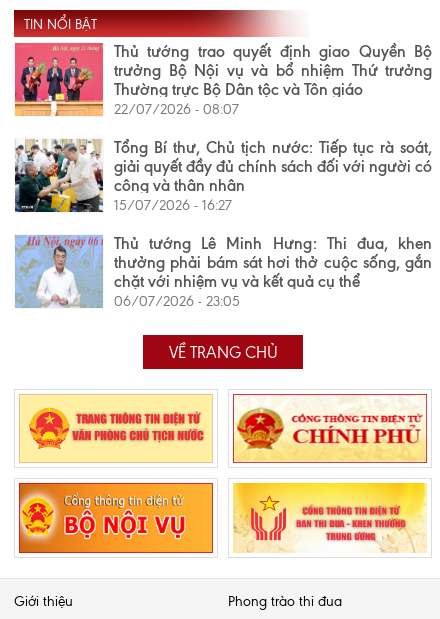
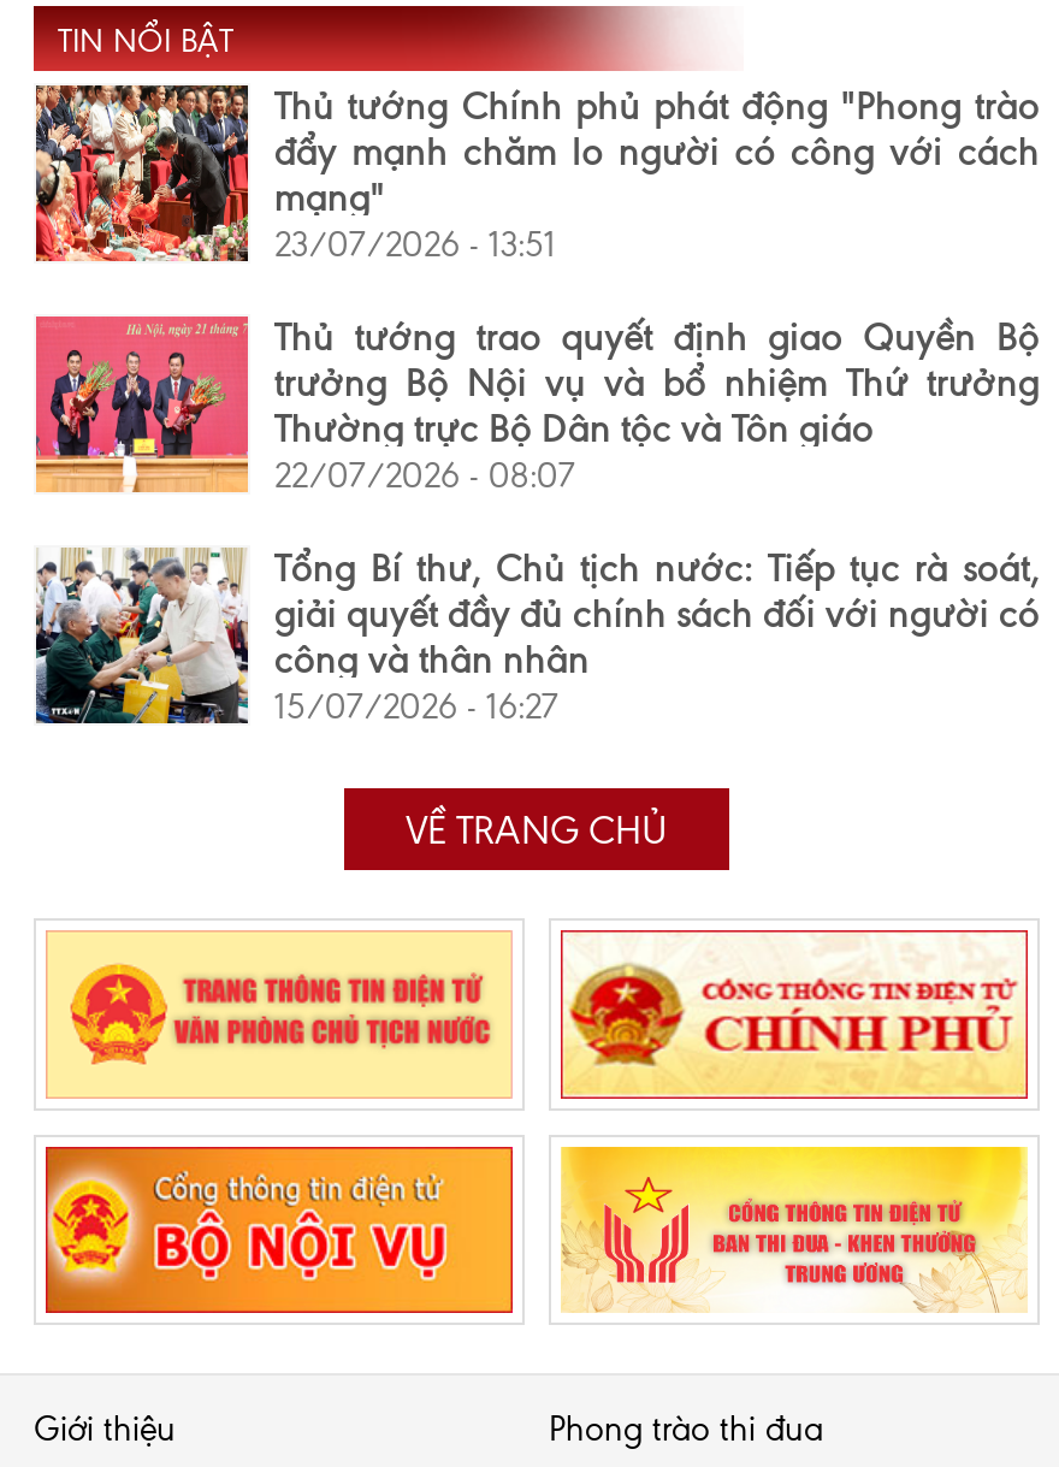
+ [image]
+ Thủ tướng Chính phủ phát động "Phong trào
+ đẩy mạnh chăm lo người có công với cách
+ mạng"
+ 23/07/2026 - 13:51

moved down: [image] | Thủ tướng trao quyết định giao Quyền Bộ | trưởng Bộ Nội vụ và bổ nhiệm Thứ trưởng | ... | công và thân nhân | 15/07/2026 - 16:27

- [image]
- Thủ tướng Lê Minh Hưng: Thi đua, khen
- thưởng phải bám sát hơi thở cuộc sống, gắn
- chặt với nhiệm vụ và kết quả cụ thể
- 06/07/2026 - 23:05
